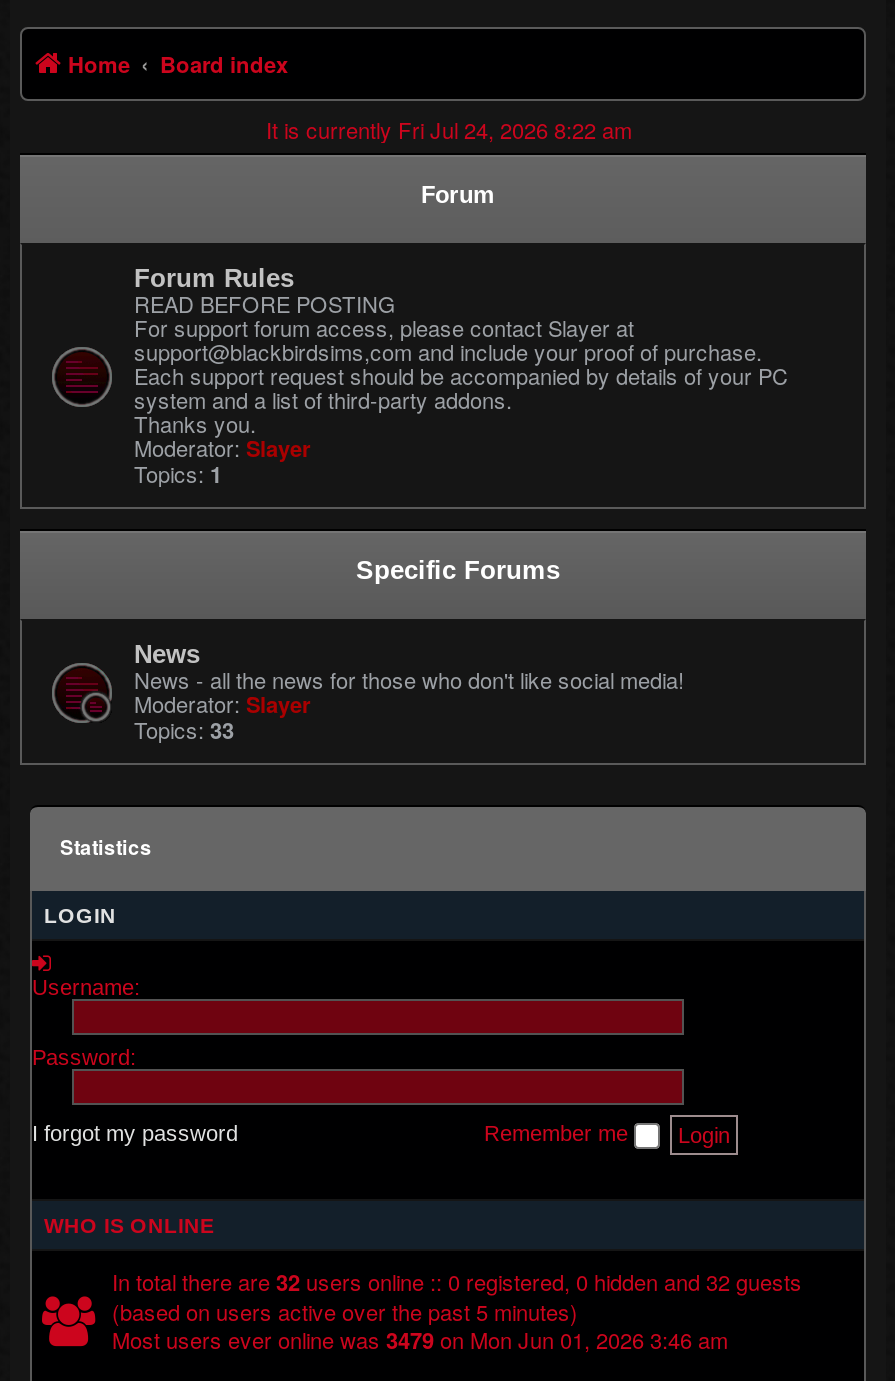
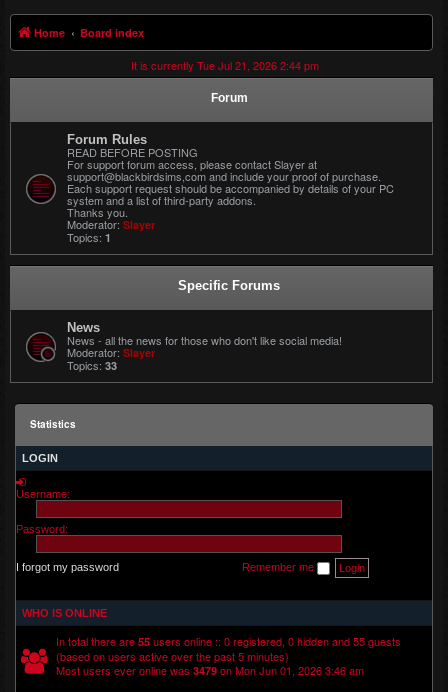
- It is currently Fri Jul 24, 2026 8:22 am
+ It is currently Tue Jul 21, 2026 2:44 pm

- In total there are 32 users online :: 0 registered, 0 hidden and 32 guests
+ In total there are 55 users online :: 0 registered, 0 hidden and 55 guests
